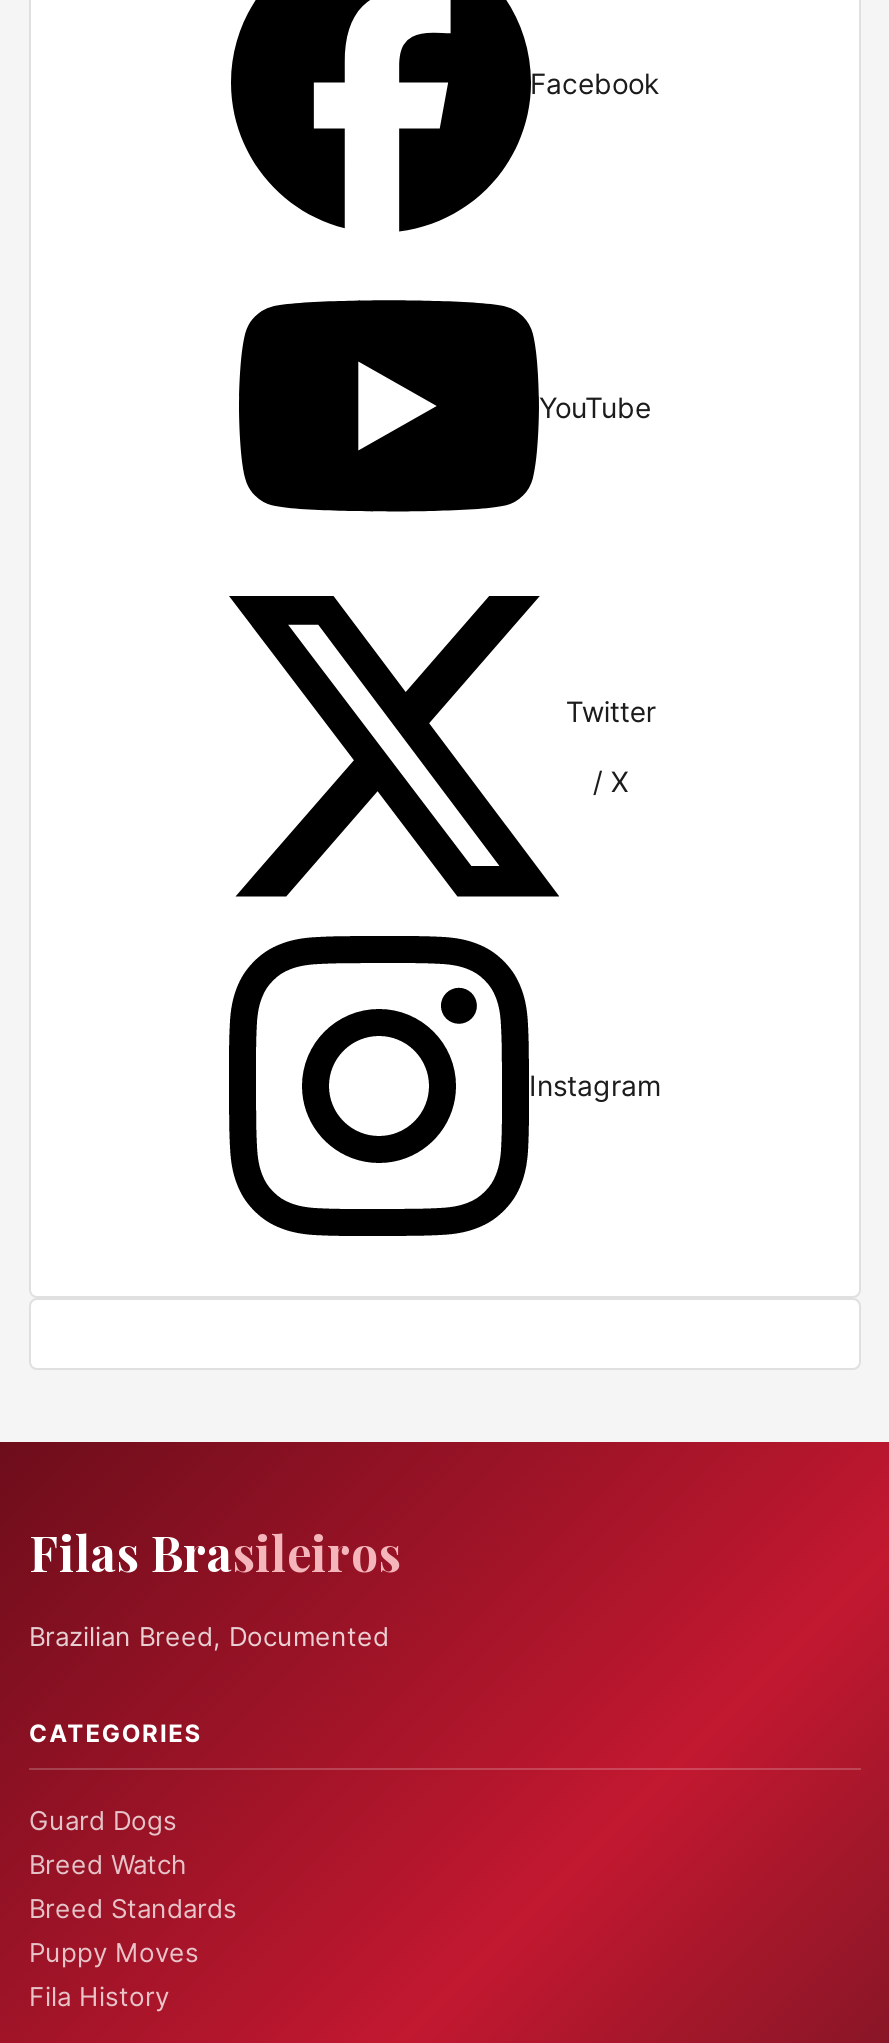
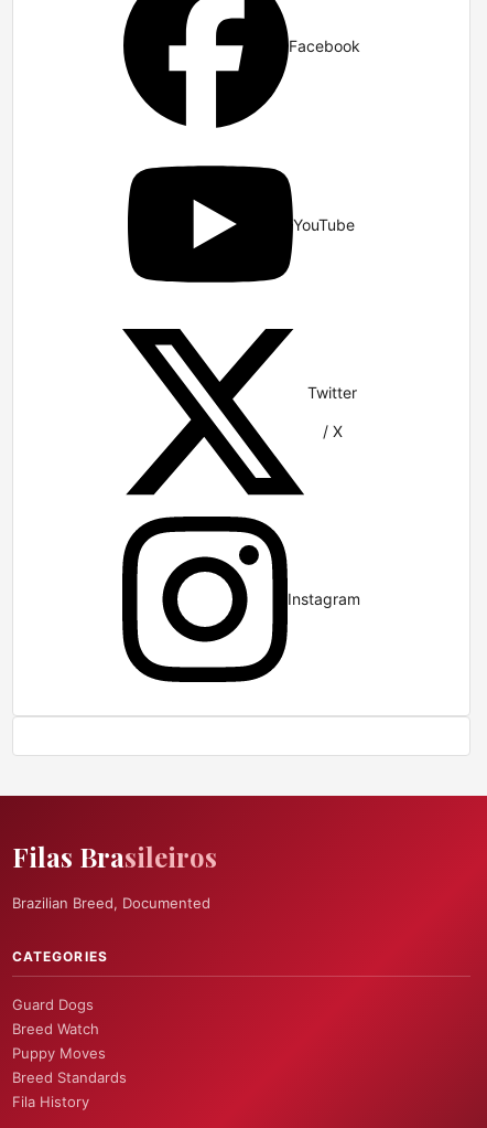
moved down: Breed Standards

moved up: Puppy Moves
